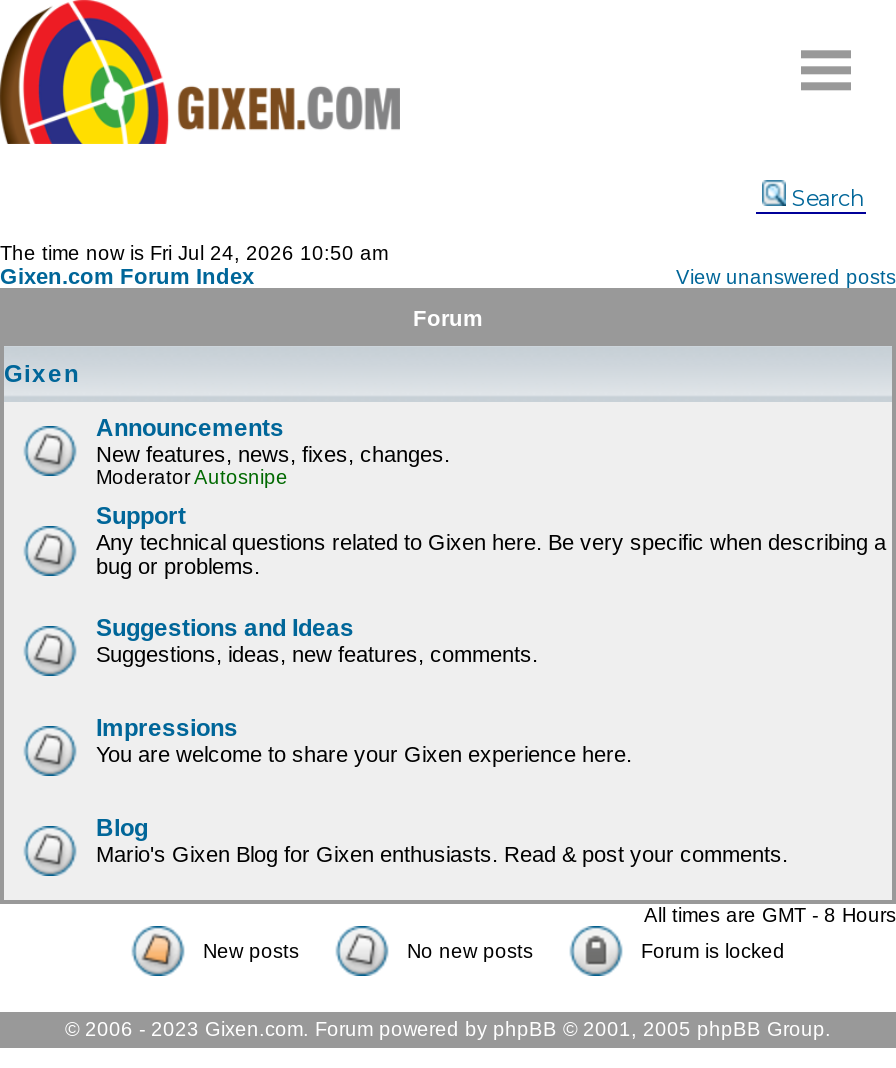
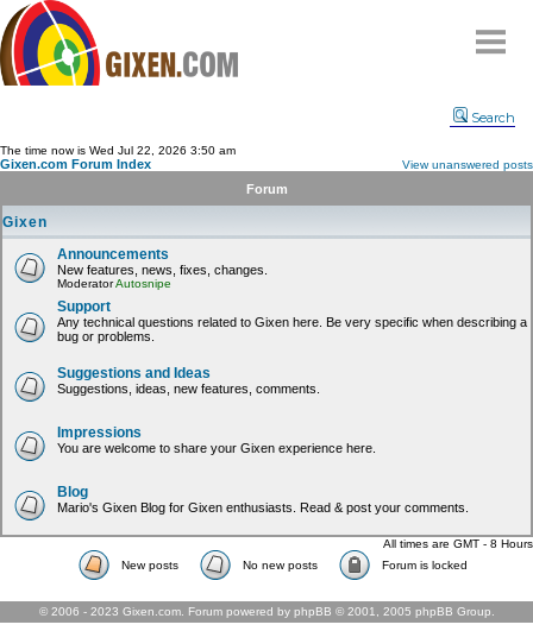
- The time now is Fri Jul 24, 2026 10:50 am
+ The time now is Wed Jul 22, 2026 3:50 am
